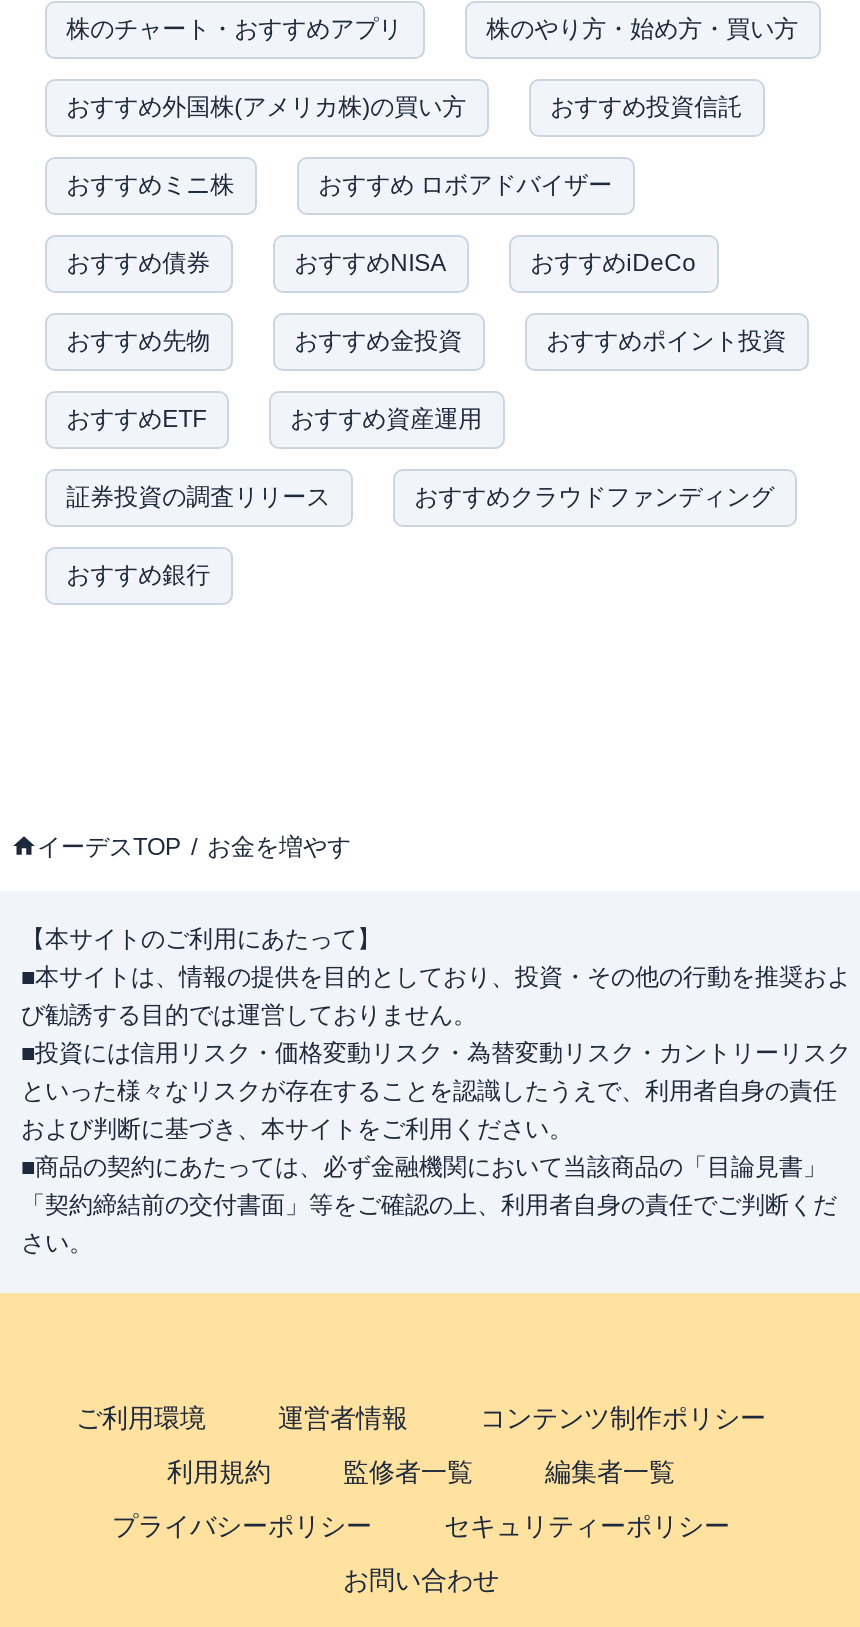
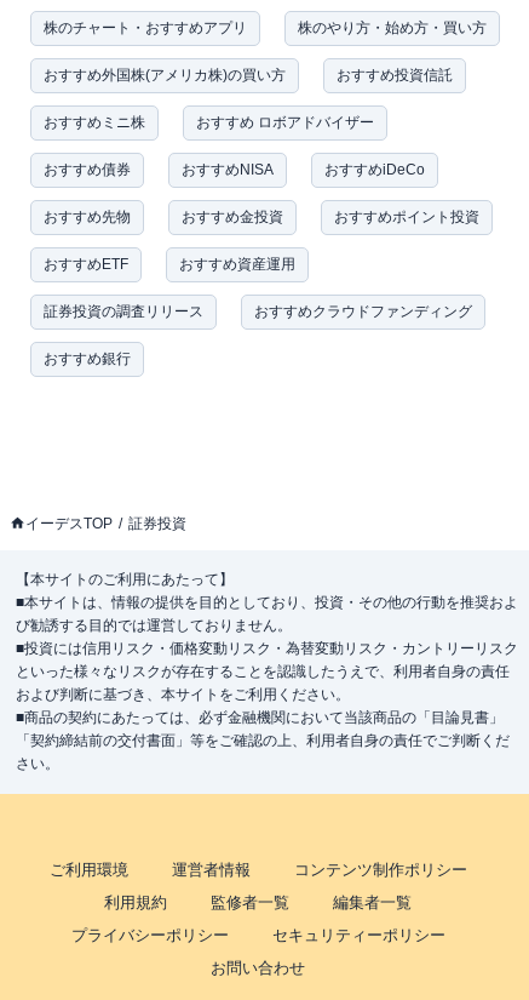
- お金を増やす
+ 証券投資
